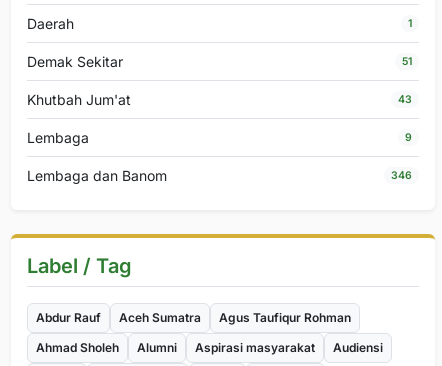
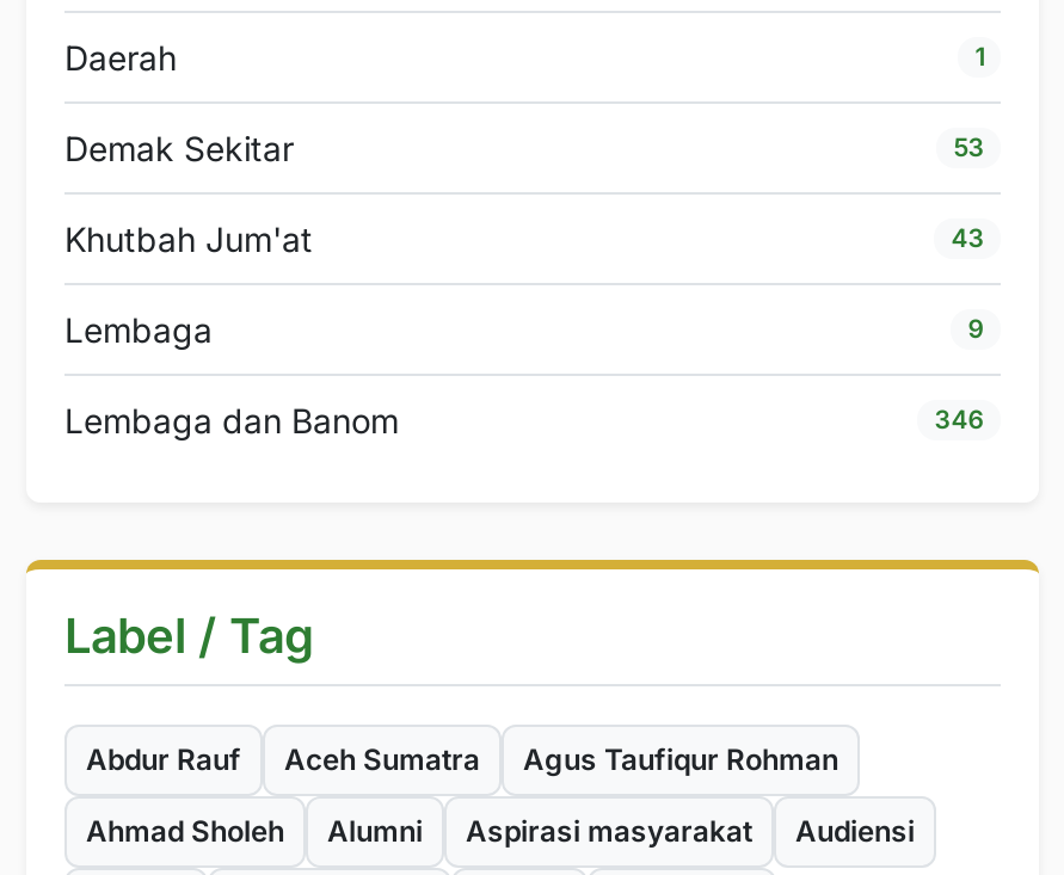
- 51
+ 53
